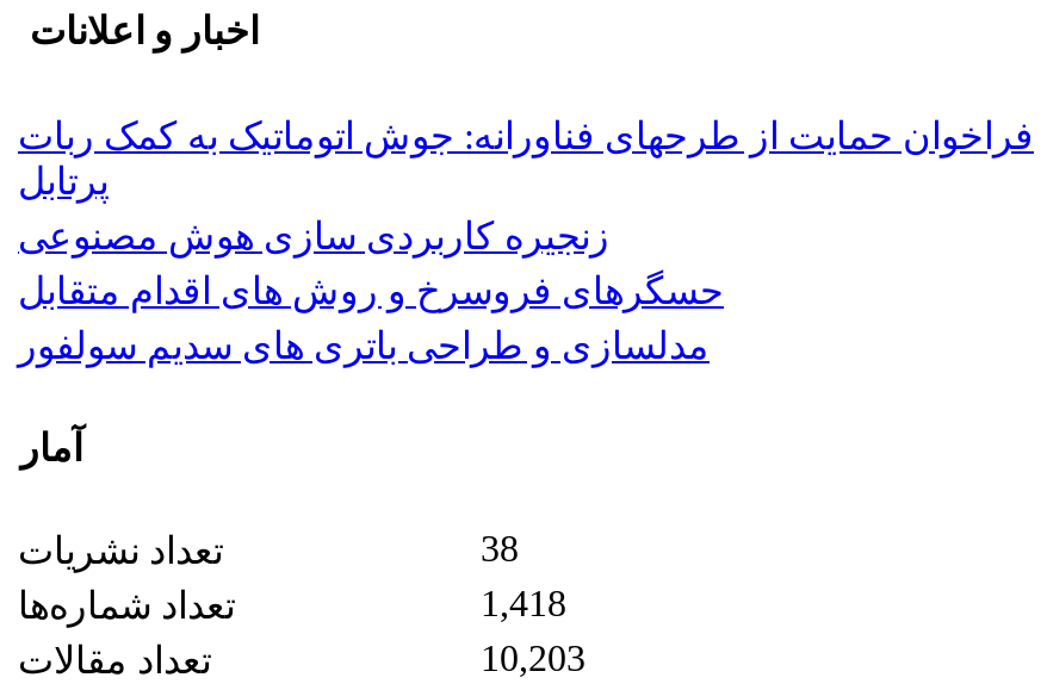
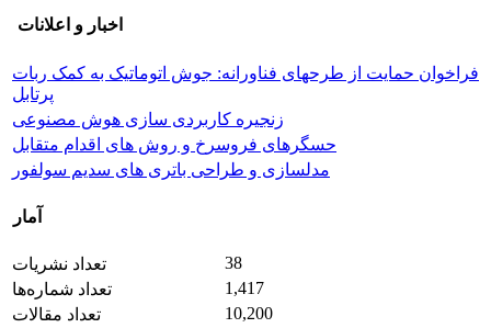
- 1,418
+ 1,417

- 10,203
+ 10,200
